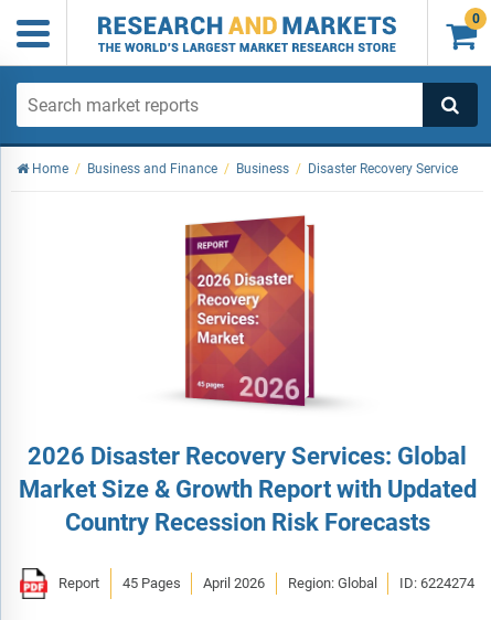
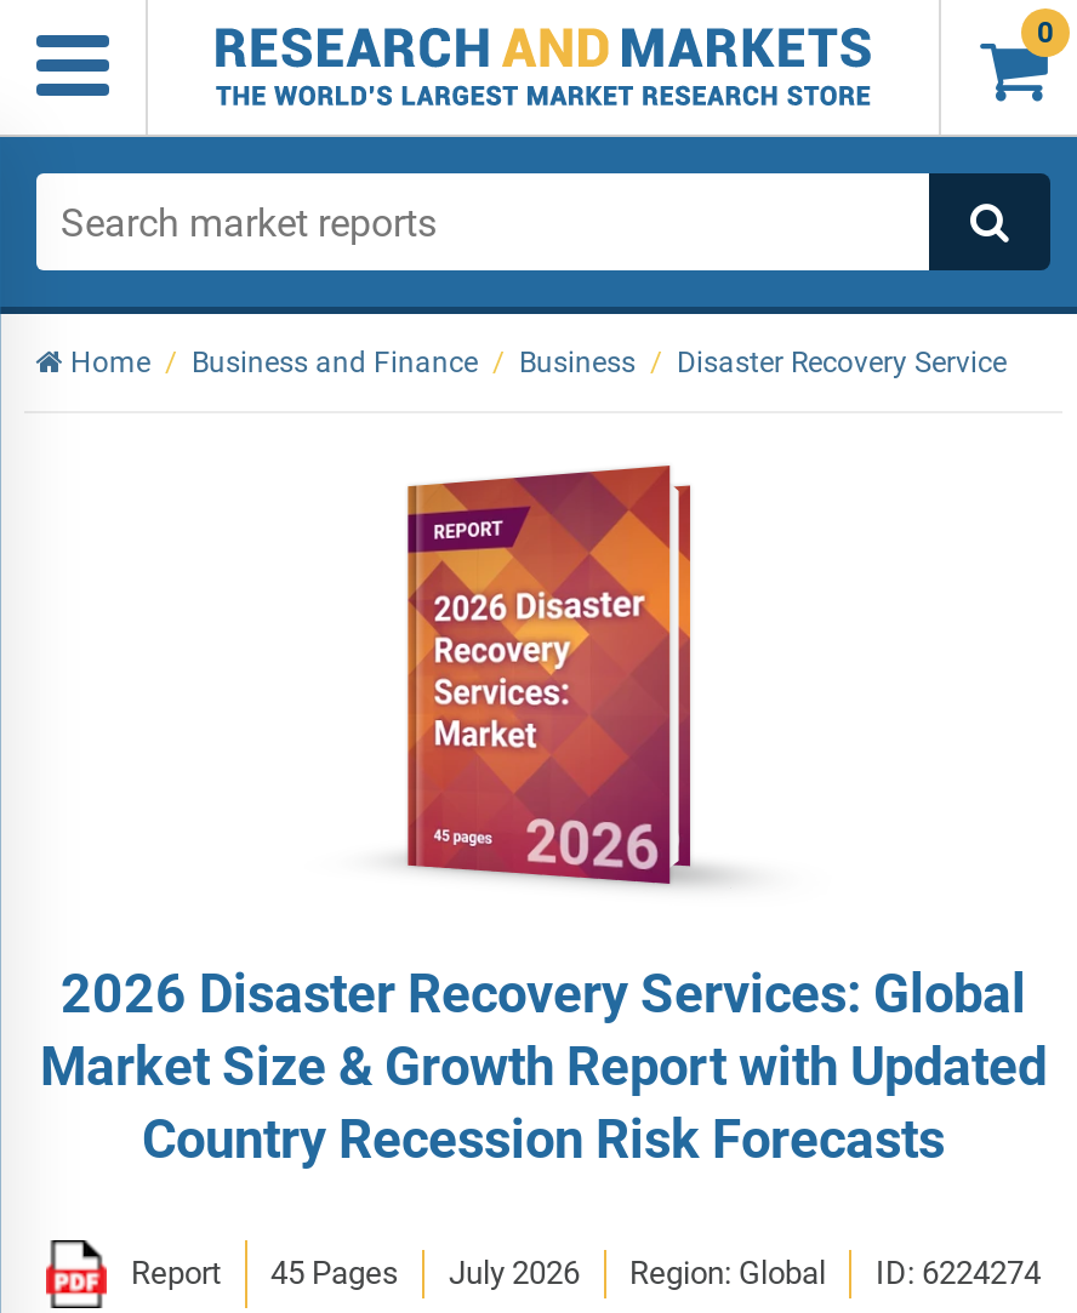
- Report 45 Pages April 2026 Region: Global ID: 6224274
+ Report 45 Pages July 2026 Region: Global ID: 6224274
